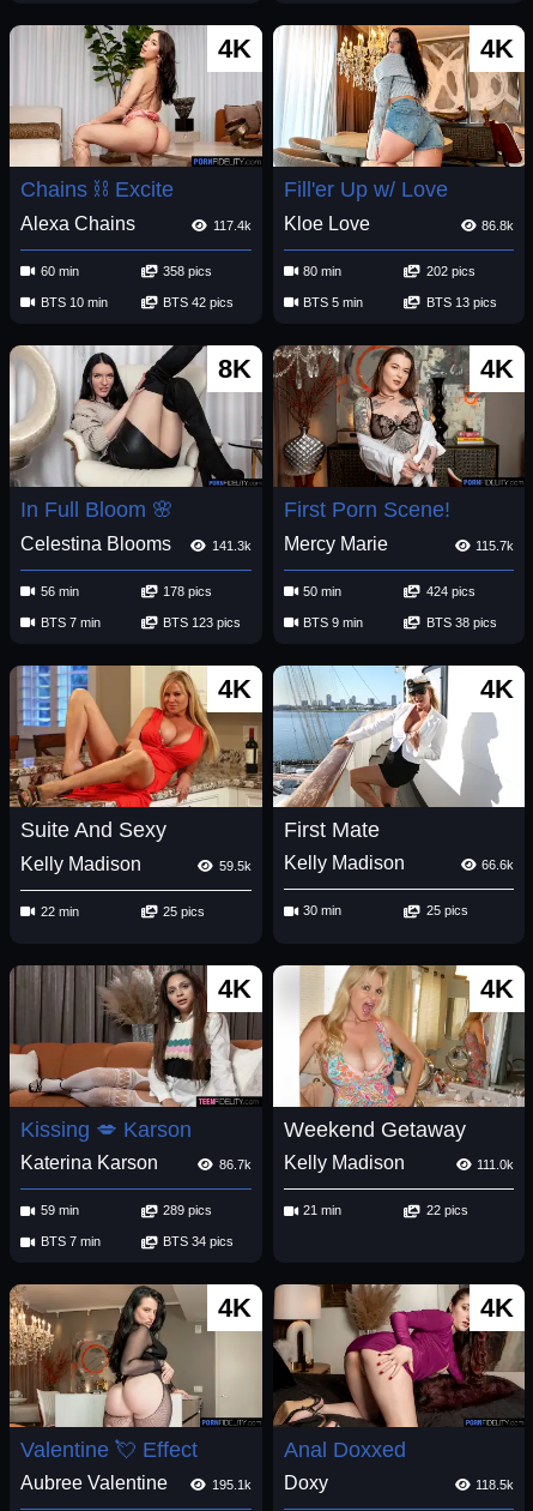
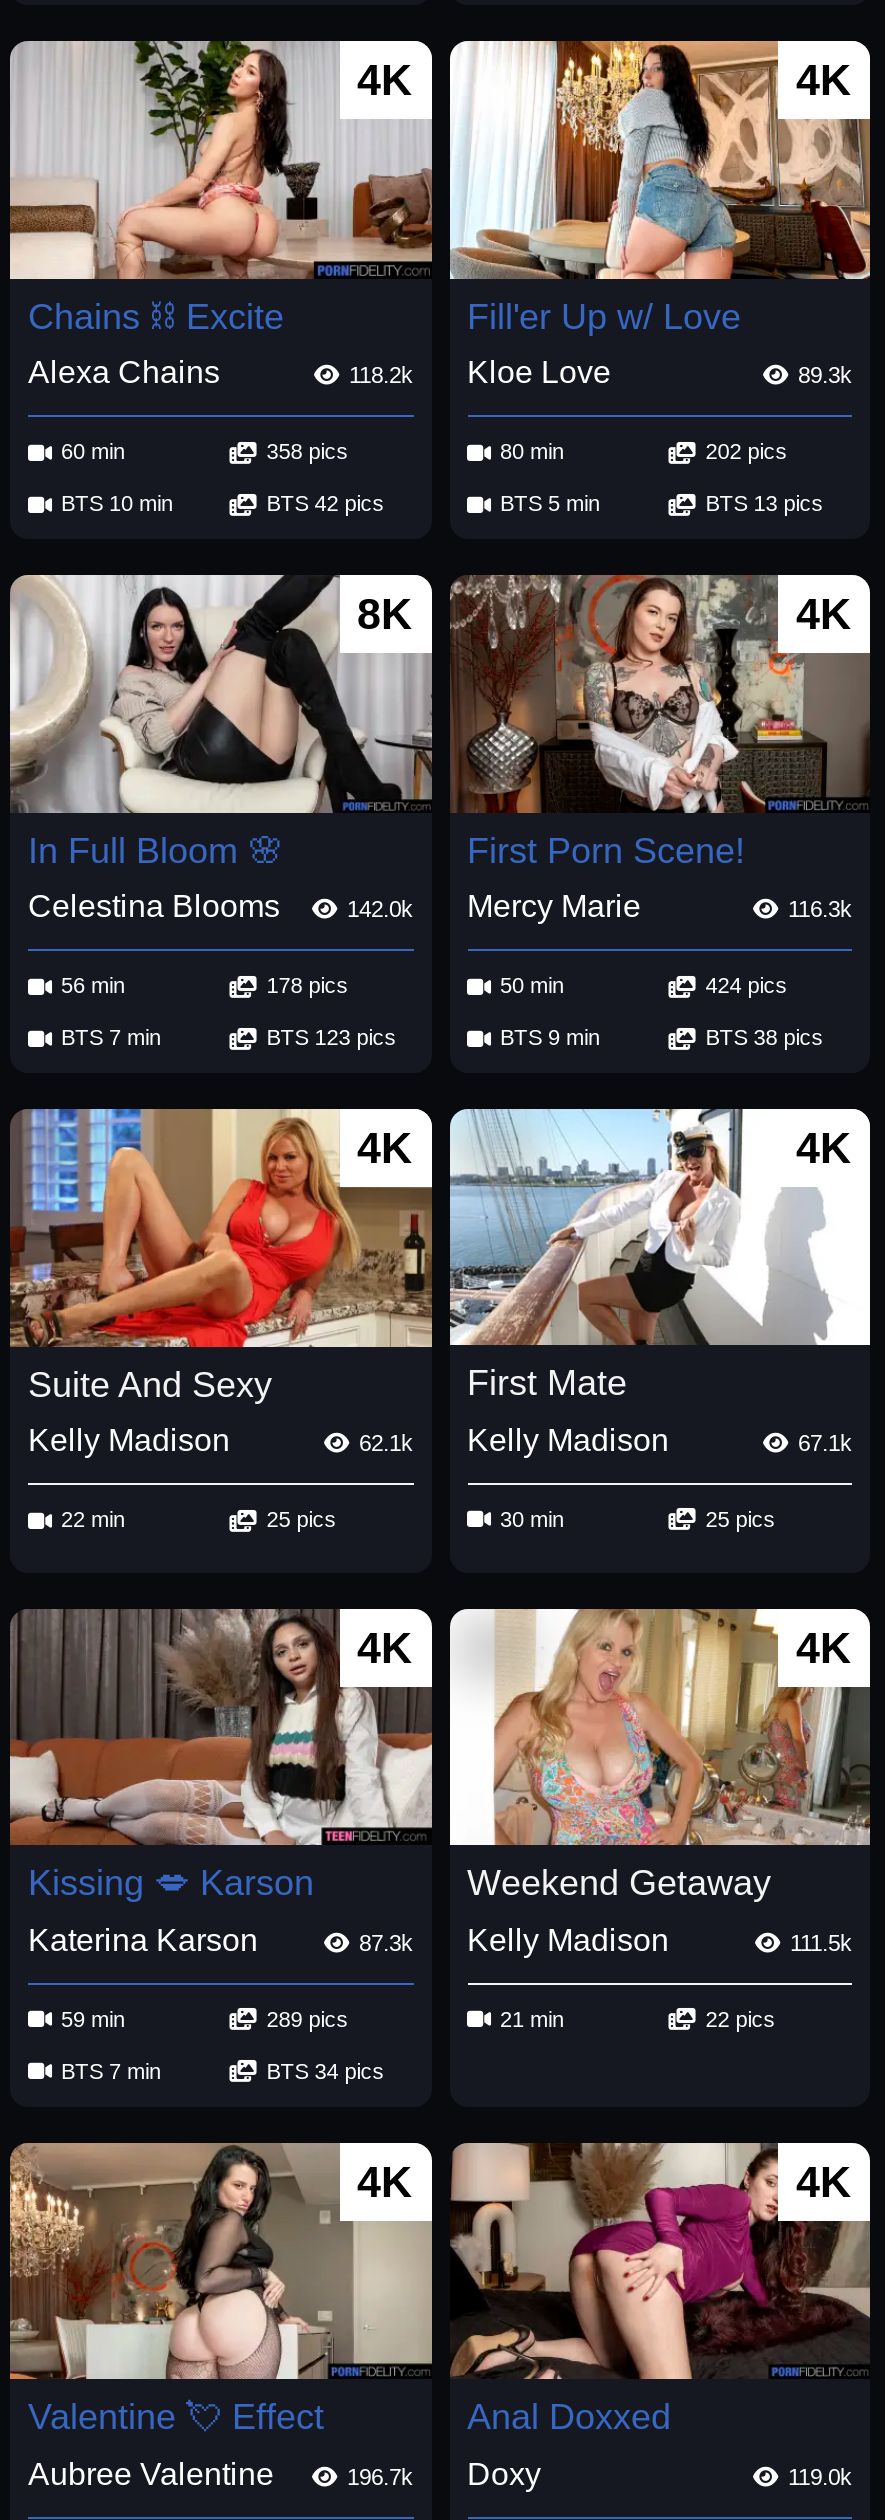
- 117.4k
+ 118.2k

- 86.8k
+ 89.3k

- 141.3k
+ 142.0k

- 115.7k
+ 116.3k

- 59.5k
+ 62.1k

- 66.6k
+ 67.1k

- 86.7k
+ 87.3k

- 111.0k
+ 111.5k

- 195.1k
+ 196.7k

- 118.5k
+ 119.0k
